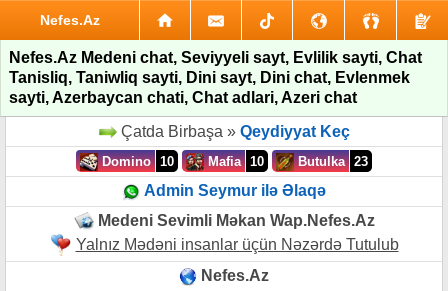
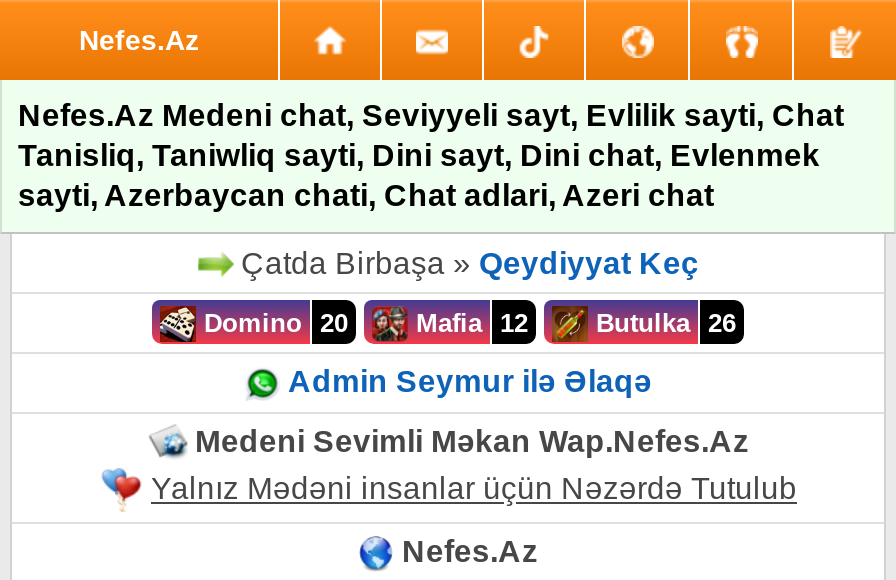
- Domino 10
+ Domino 20

- Mafia 10
+ Mafia 12

- Butulka 23
+ Butulka 26
